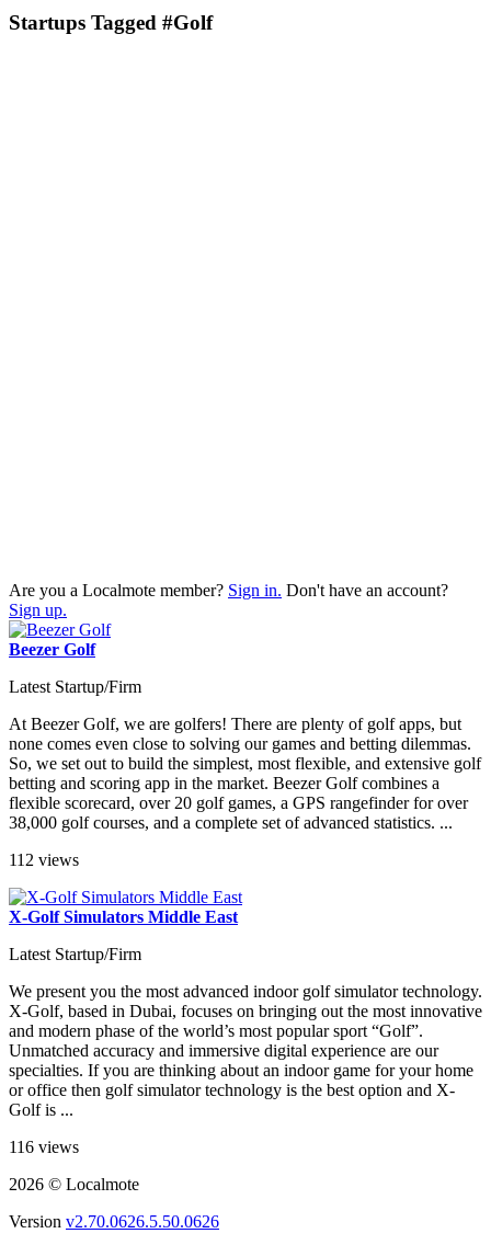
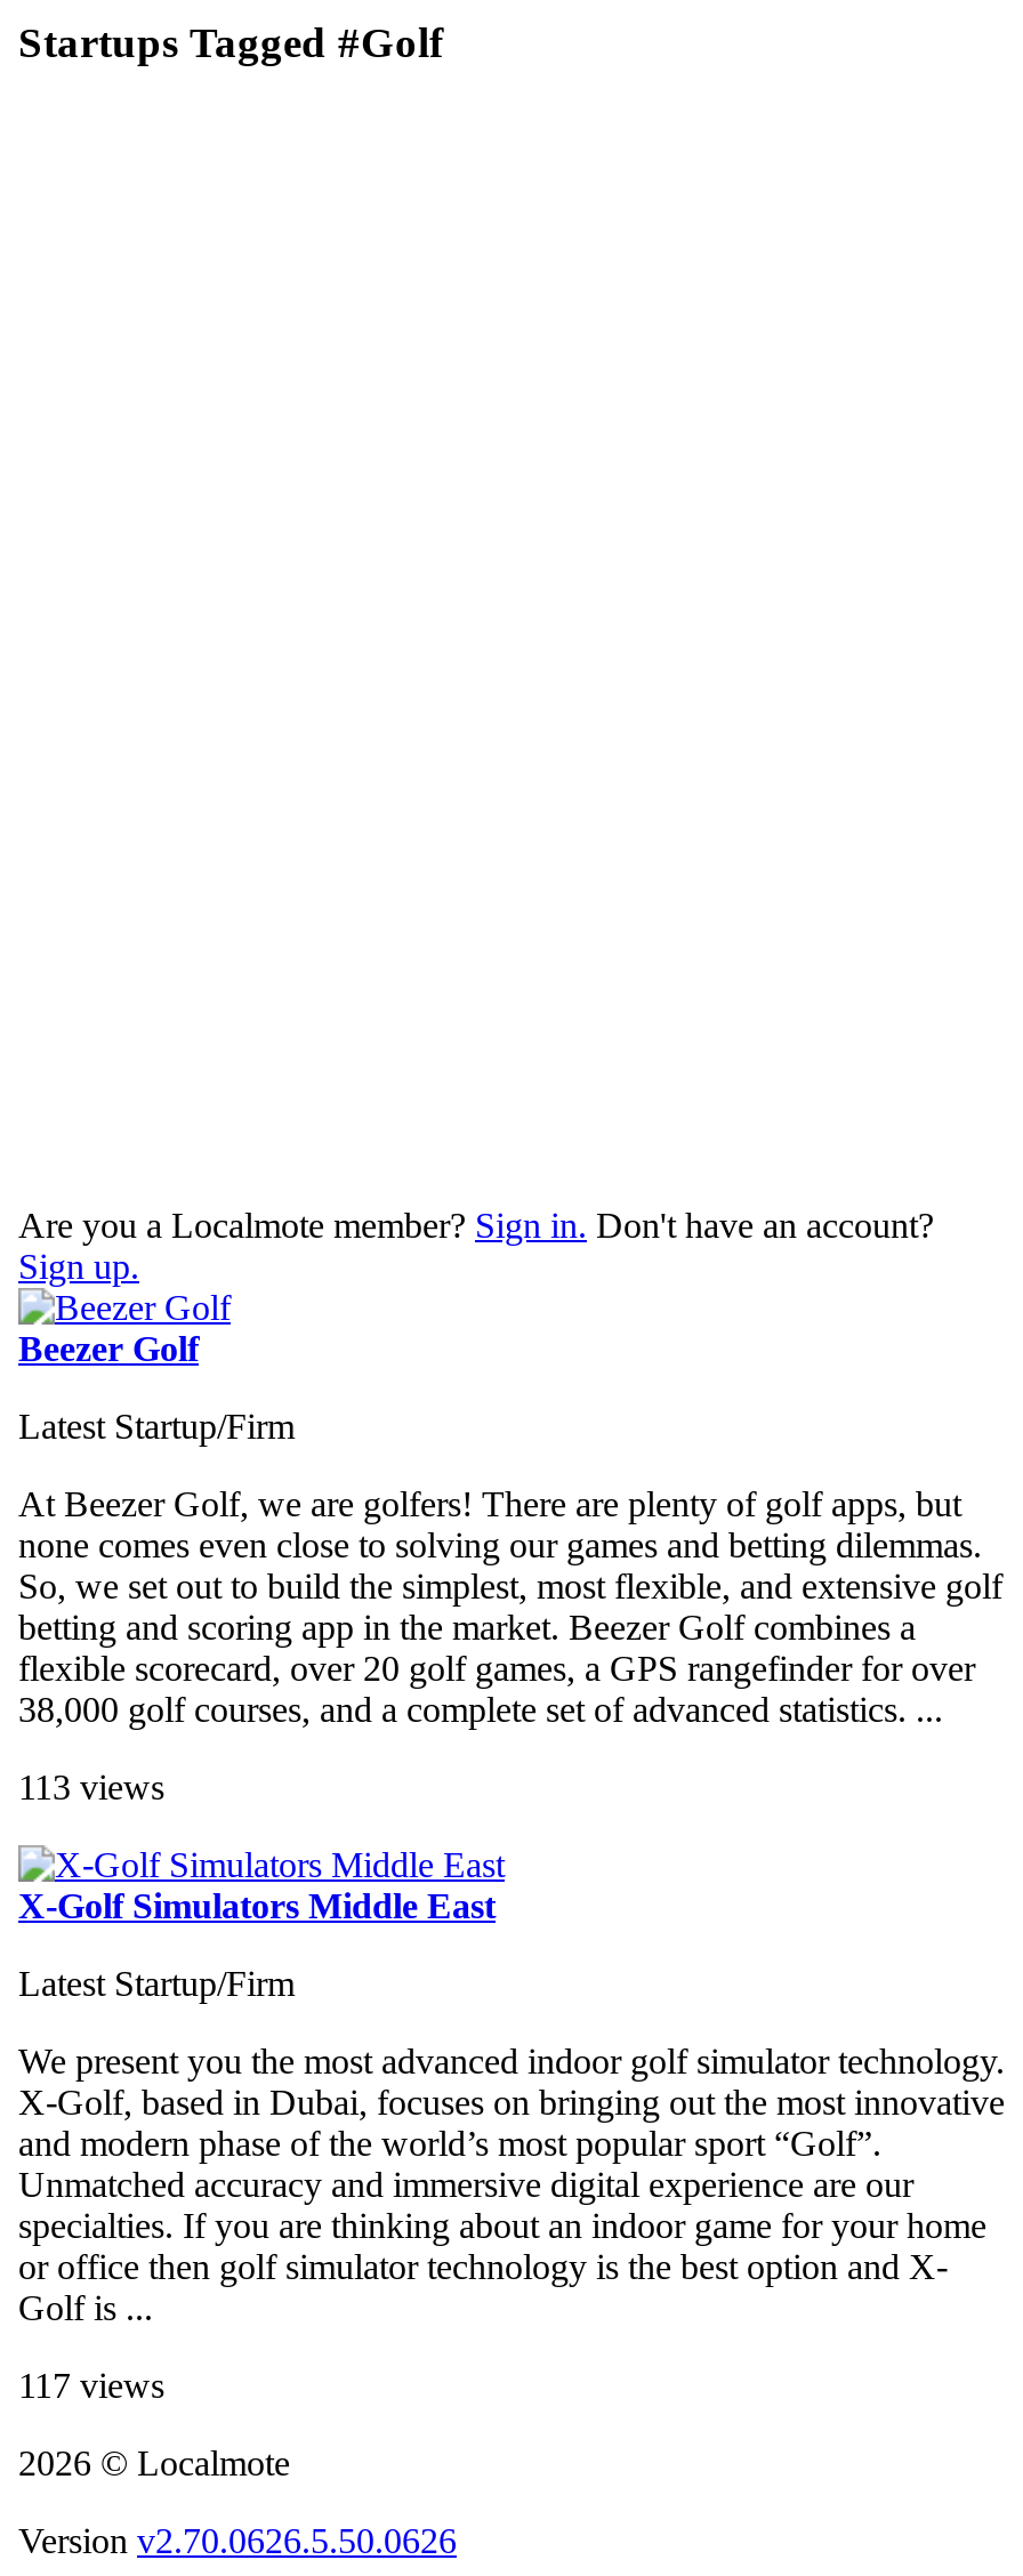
- 112 views
+ 113 views

- 116 views
+ 117 views
